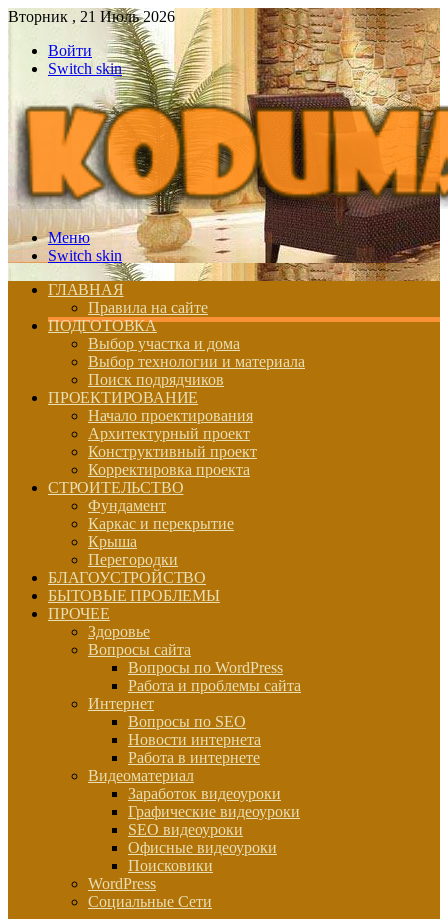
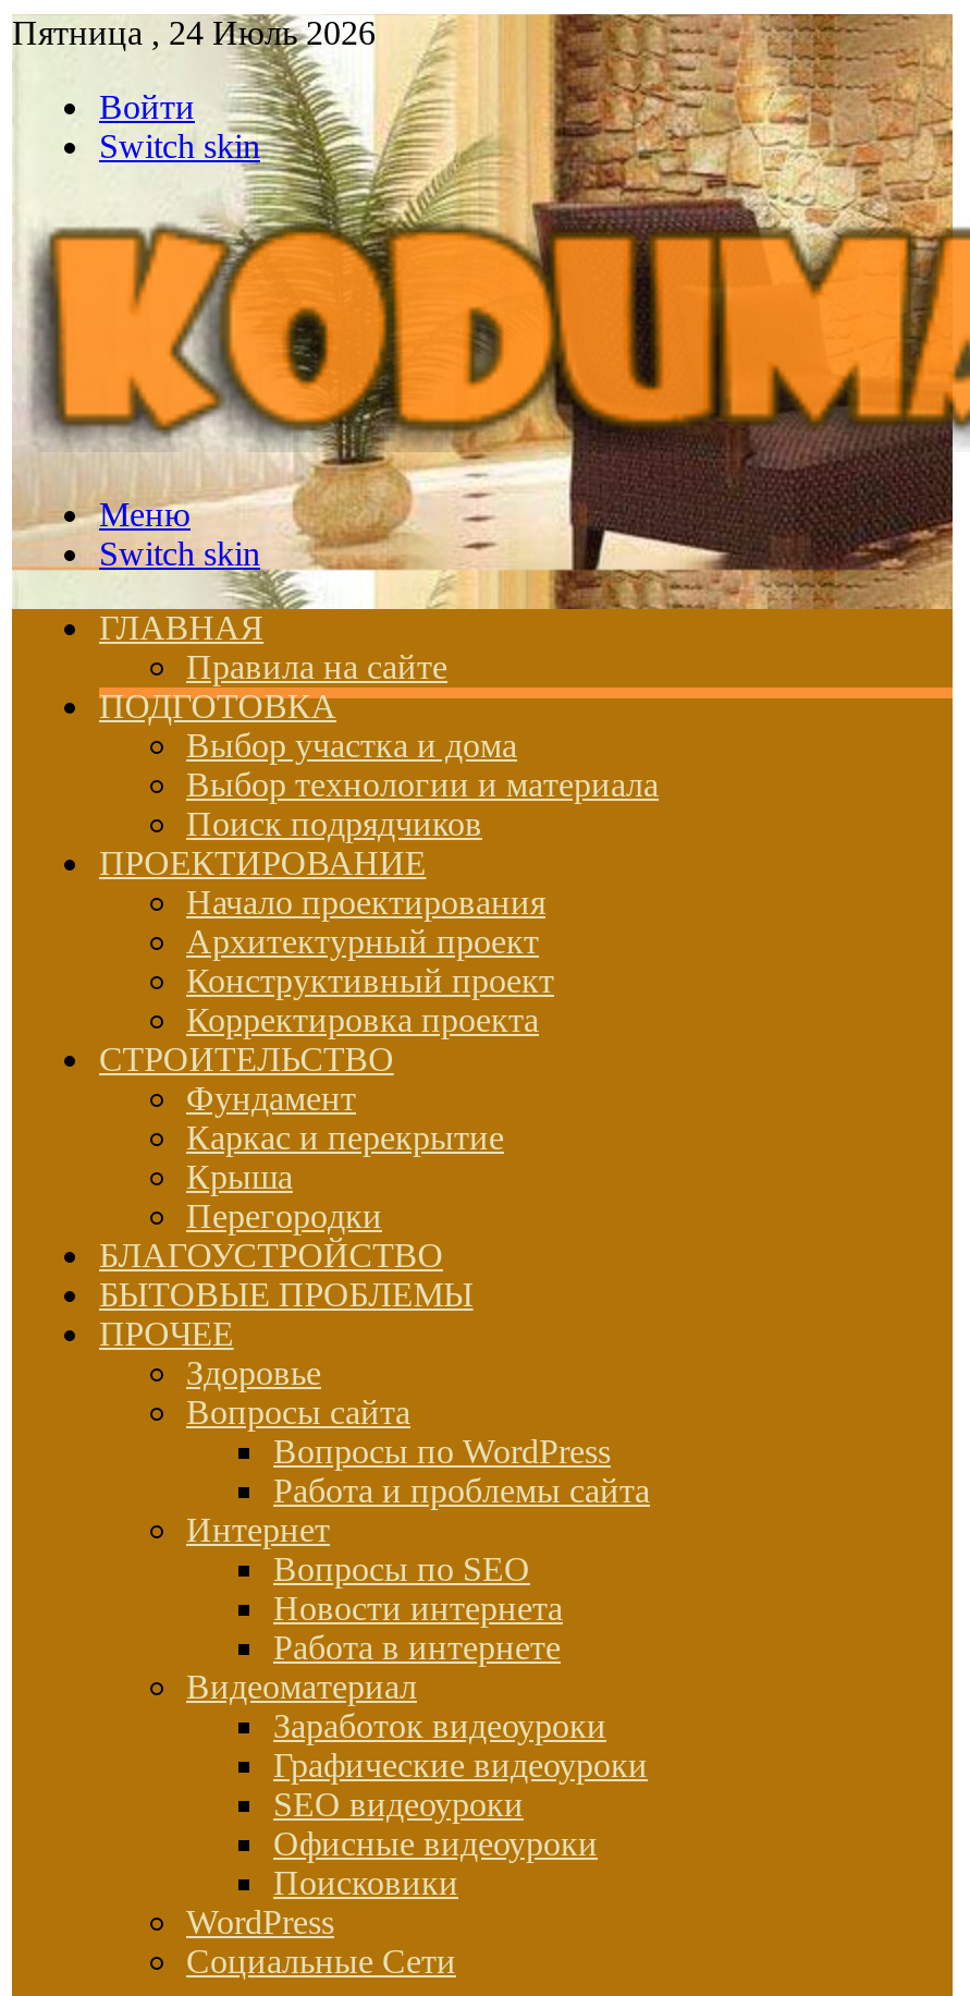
- Вторник , 21 Июль 2026
+ Пятница , 24 Июль 2026
